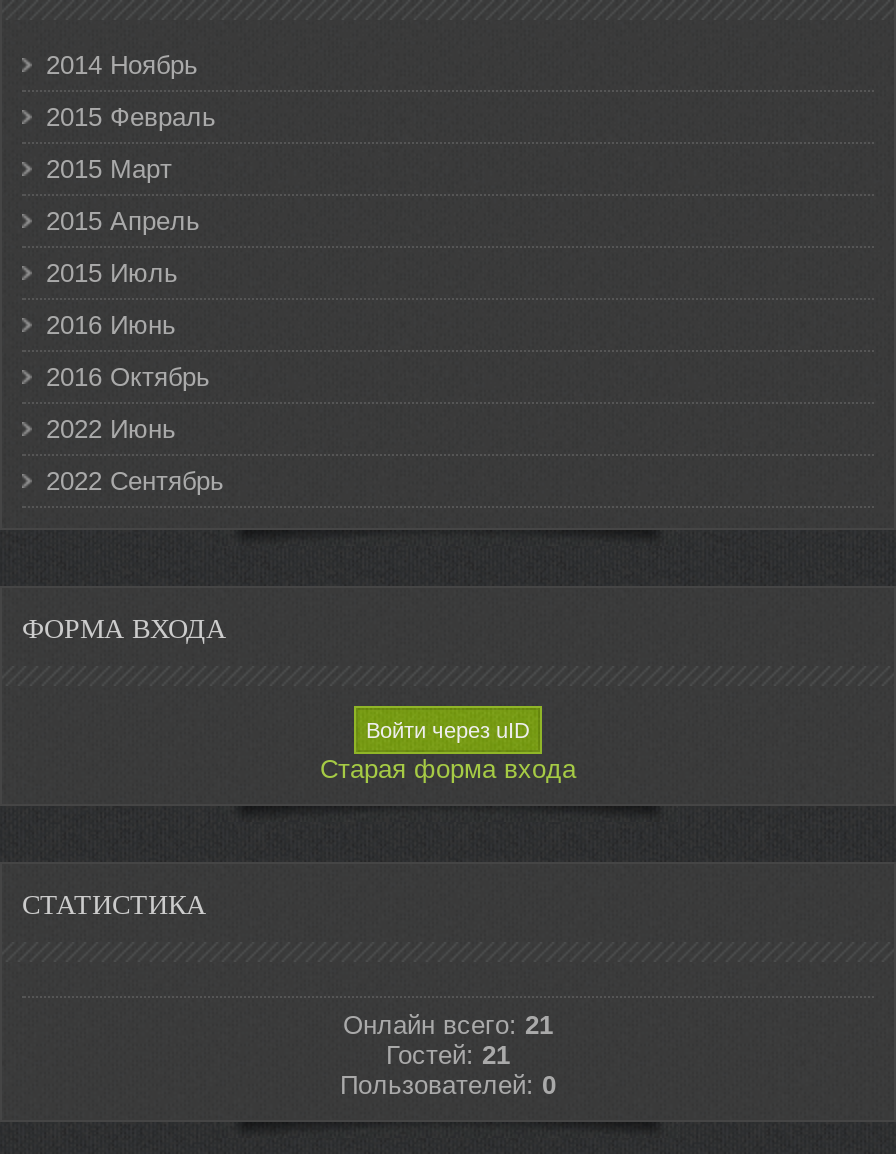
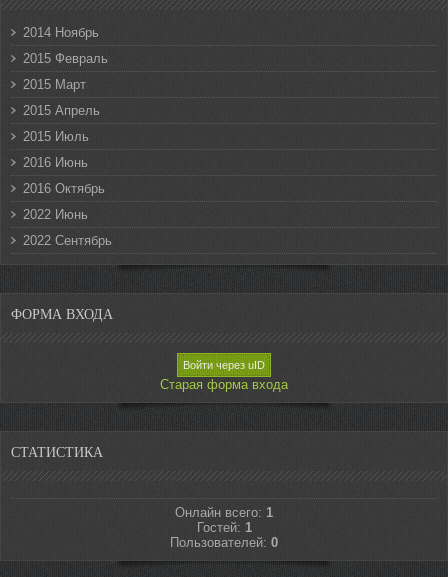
- Онлайн всего: 21
+ Онлайн всего: 1

- Гостей: 21
+ Гостей: 1
